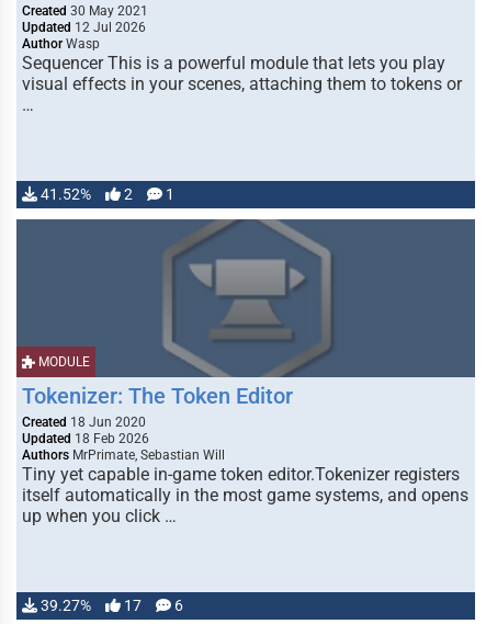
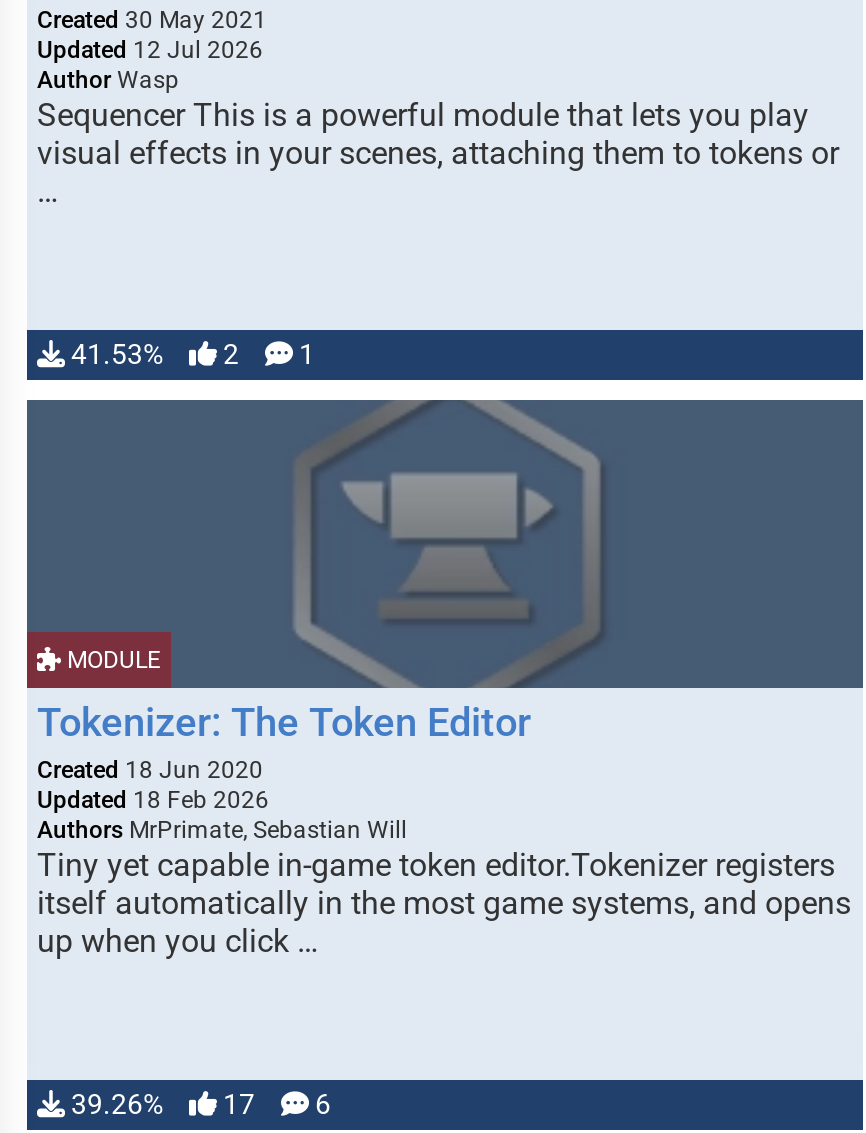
- 41.52% 2 1
+ 41.53% 2 1

- 39.27% 17 6
+ 39.26% 17 6
